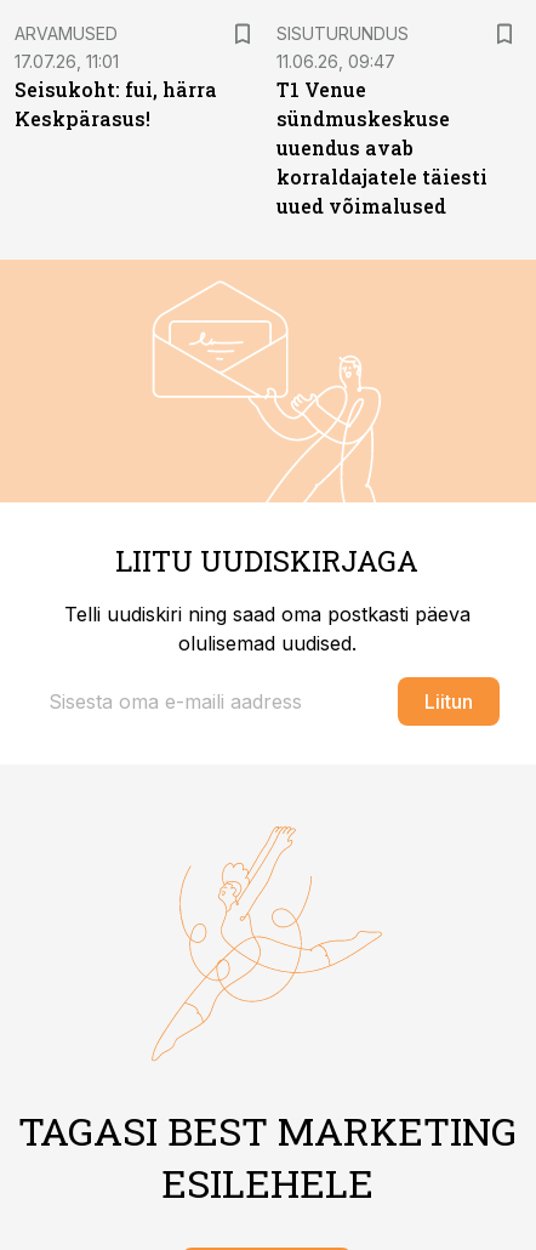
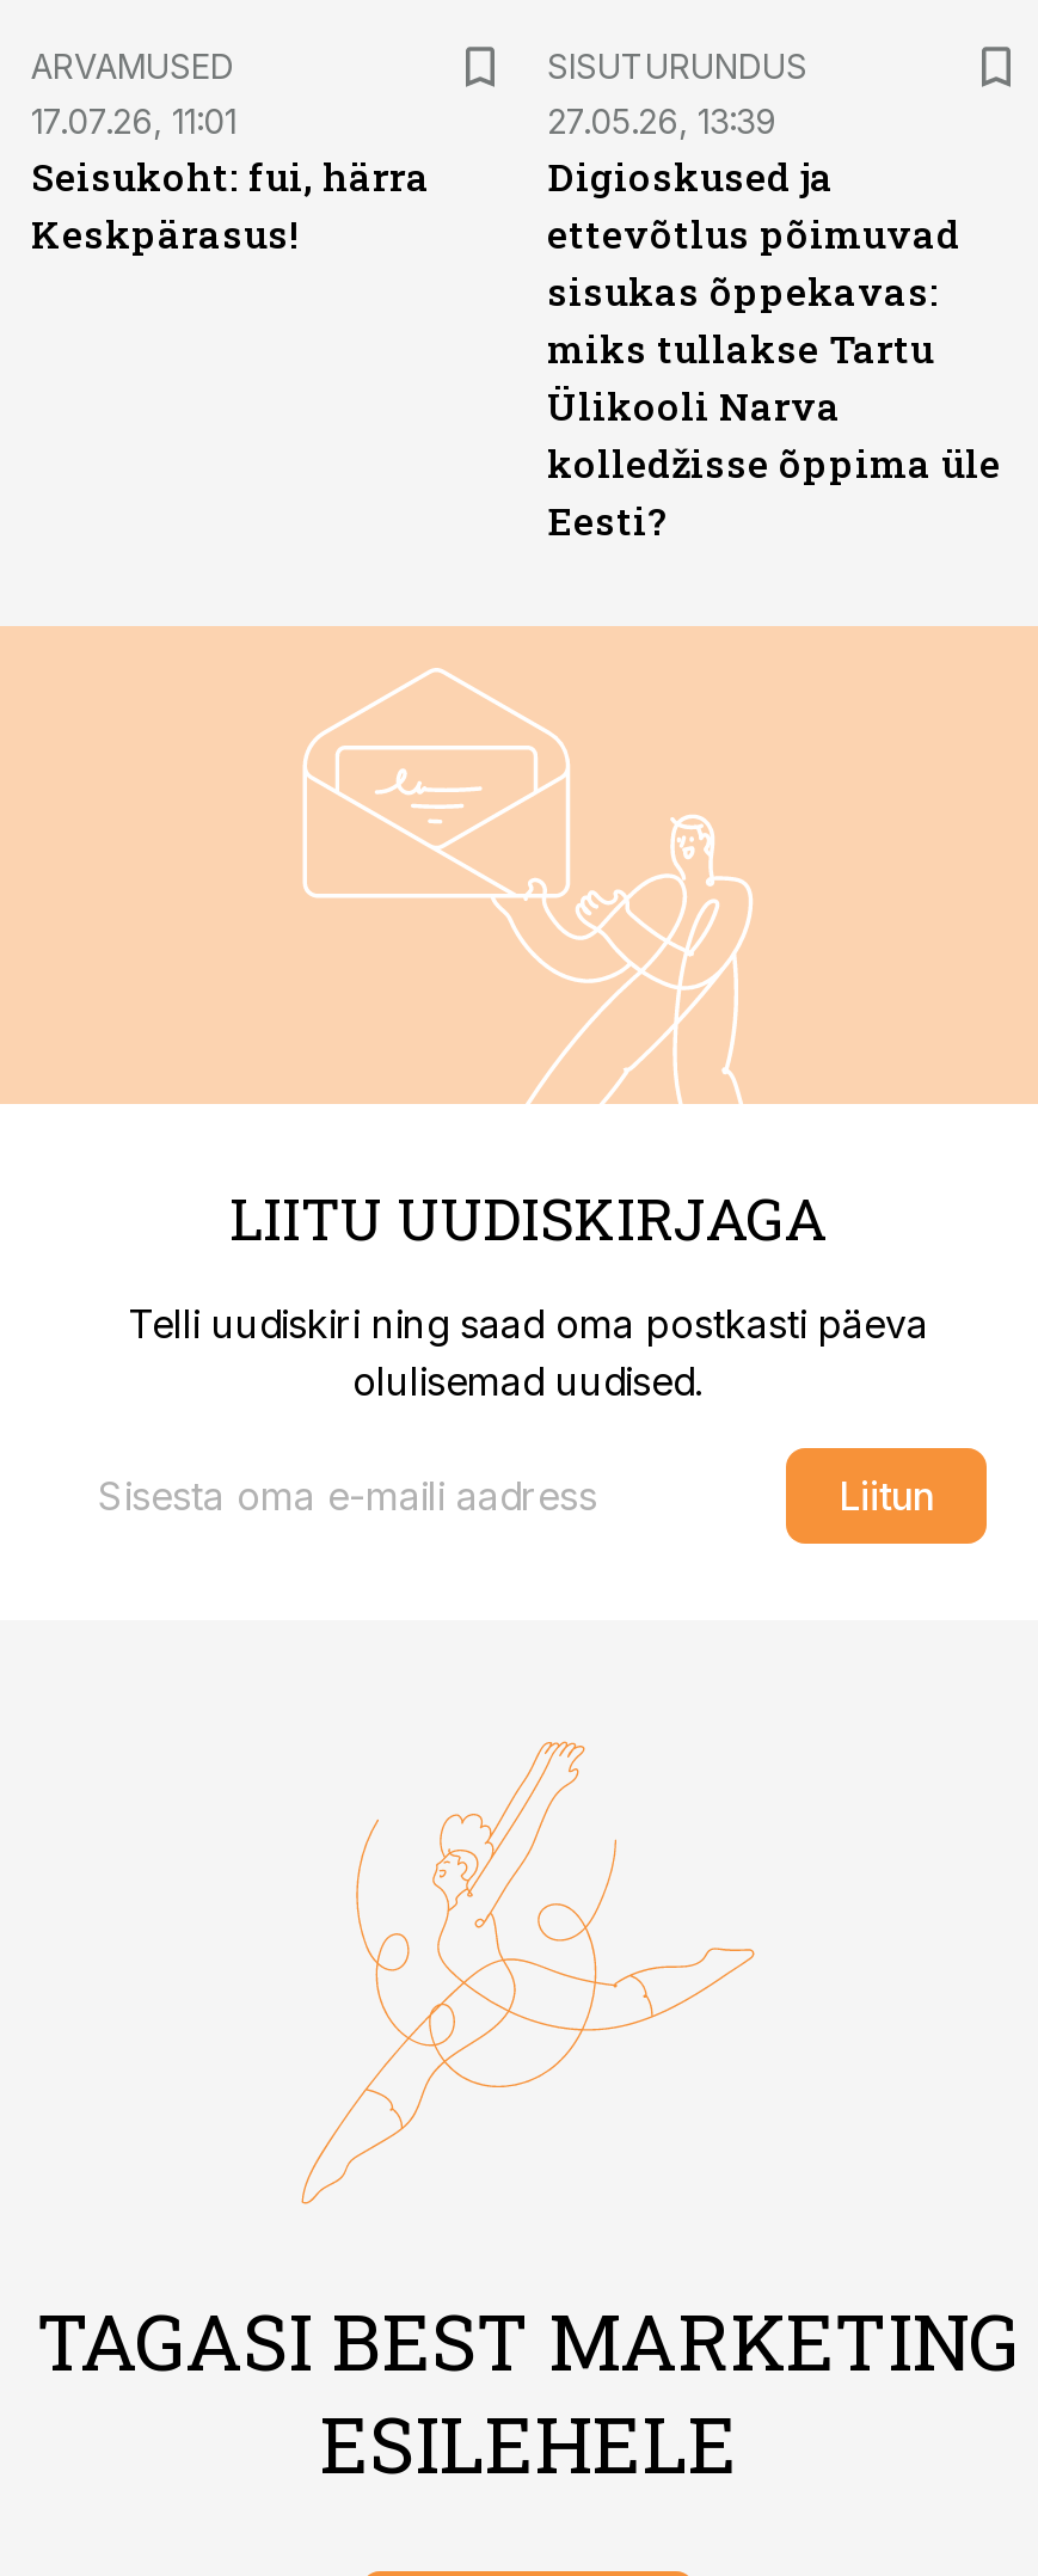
- 11.06.26, 09:47
- T1 Venue
- sündmuskeskuse
- uuendus avab
- korraldajatele täiesti
- uued võimalused
+ 27.05.26, 13:39
+ Digioskused ja
+ ettevõtlus põimuvad
+ sisukas õppekavas:
+ miks tullakse Tartu
+ Ülikooli Narva
+ kolledžisse õppima üle
+ Eesti?
